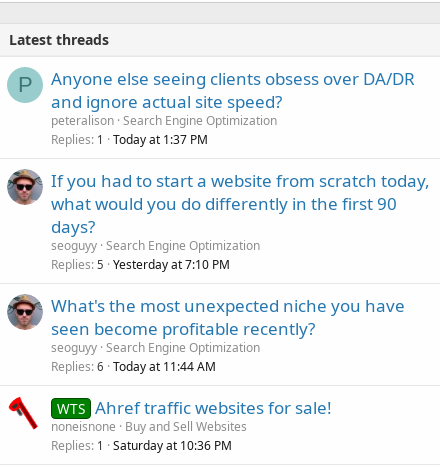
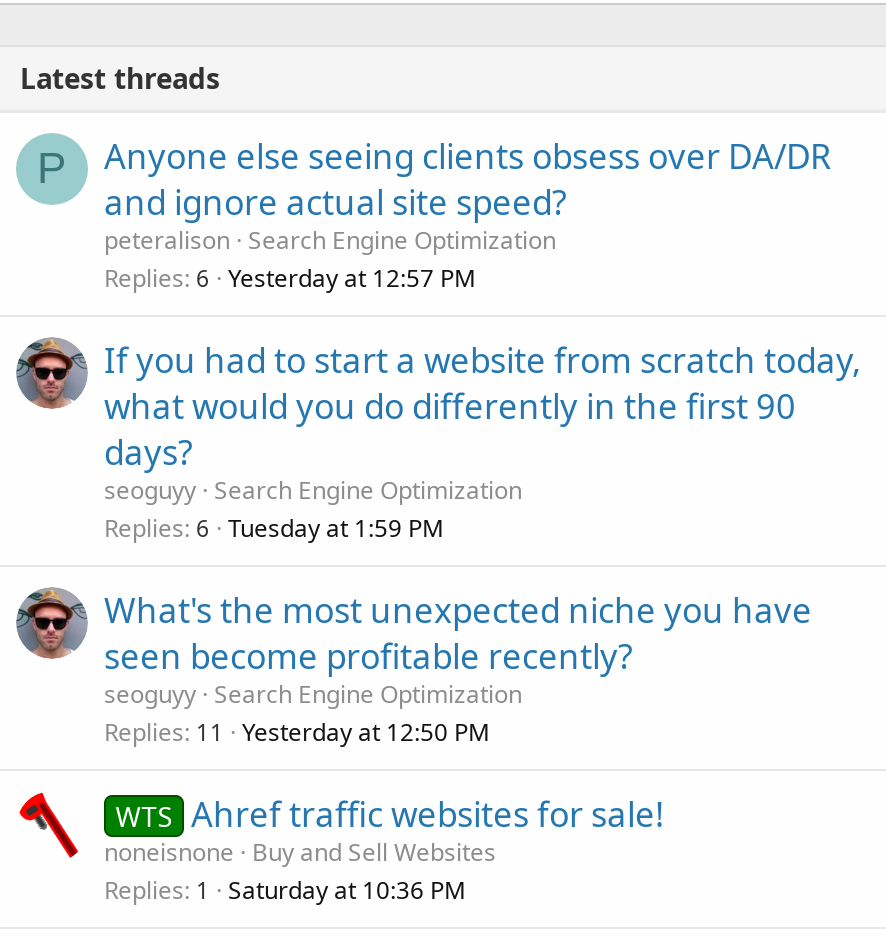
- Replies 1 Today at 1:37 PM
+ Replies 6 Yesterday at 12:57 PM

- Replies 5 Yesterday at 7:10 PM
+ Replies 6 Tuesday at 1:59 PM

- Replies 6 Today at 11:44 AM
+ Replies 11 Yesterday at 12:50 PM
